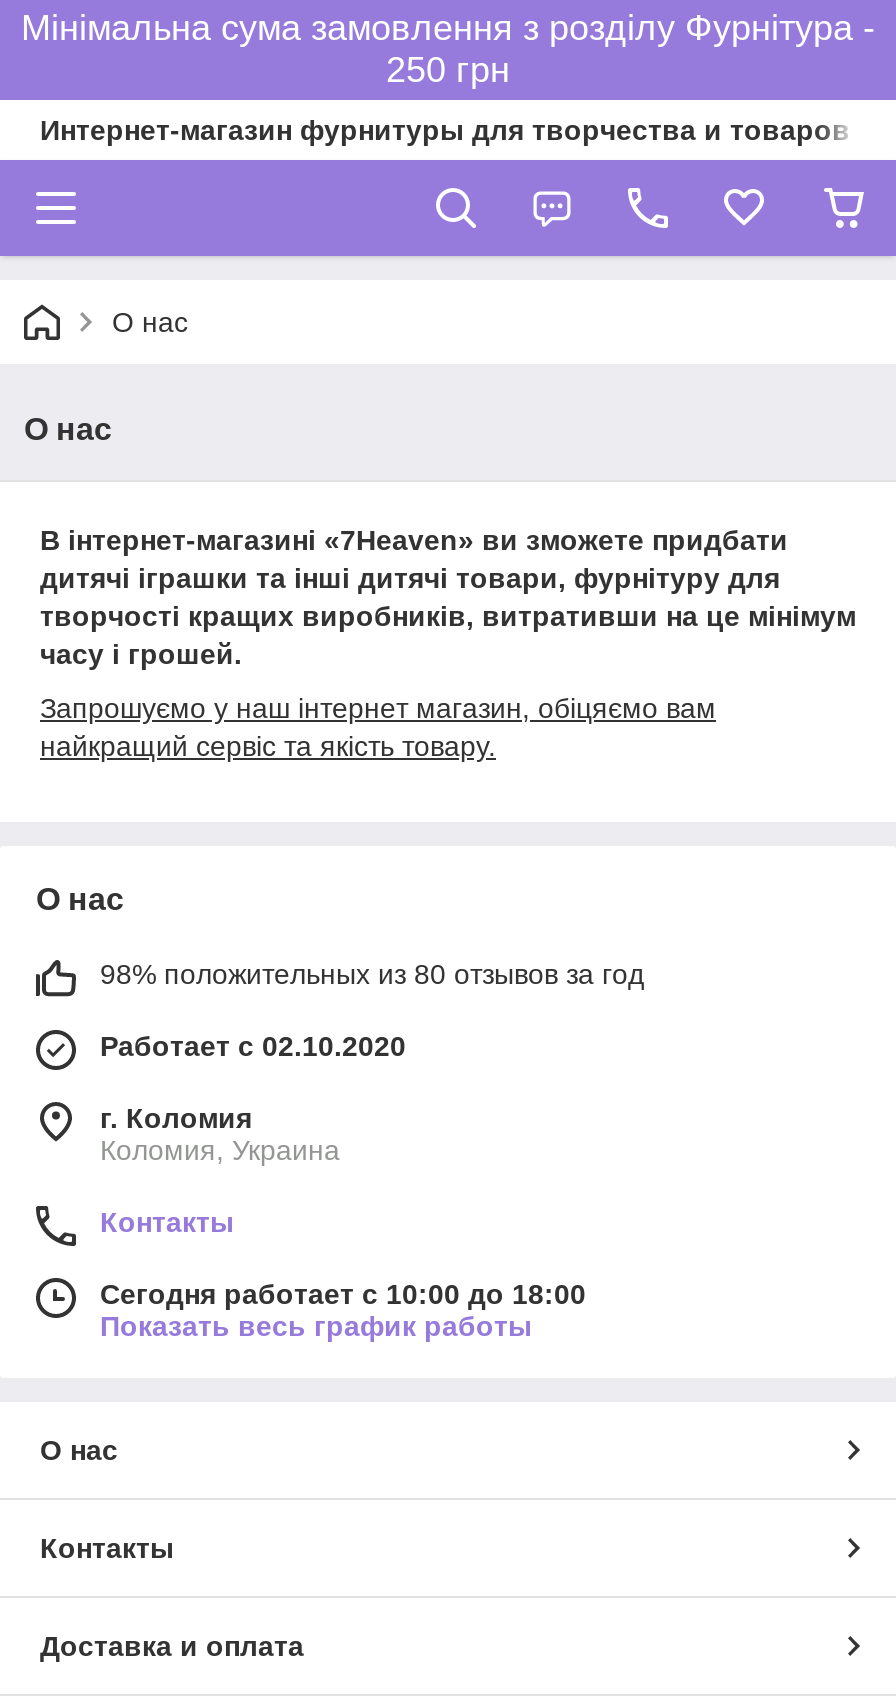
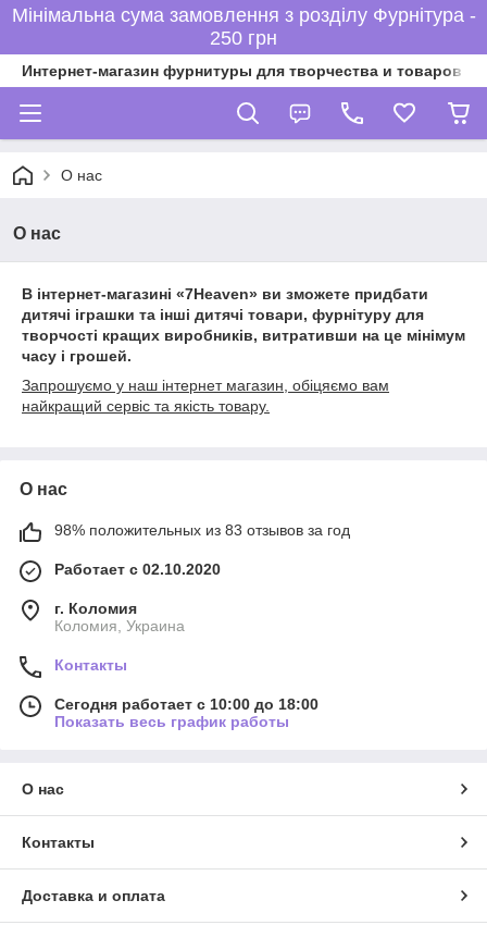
- 98% положительных из 80 отзывов за год
+ 98% положительных из 83 отзывов за год
